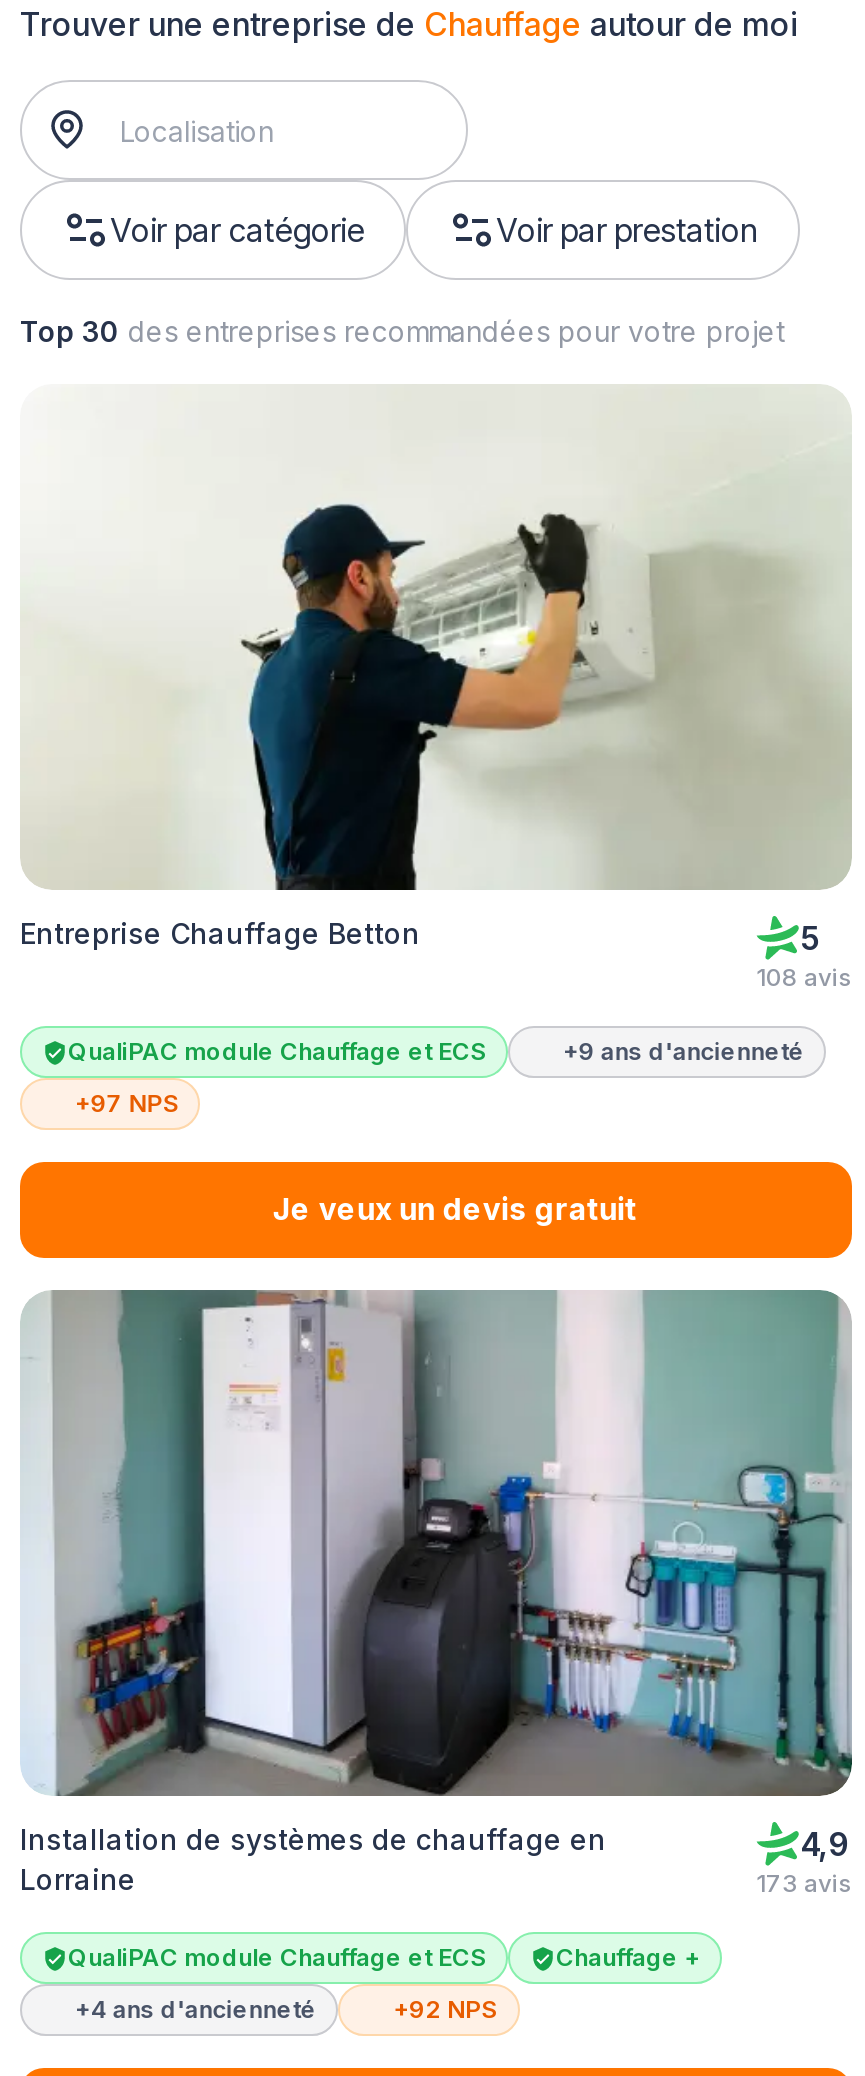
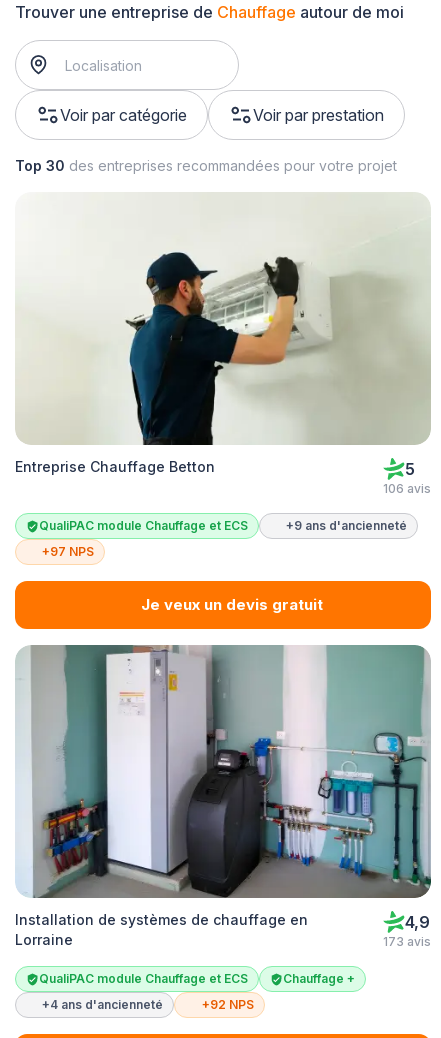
- 108 avis
+ 106 avis
